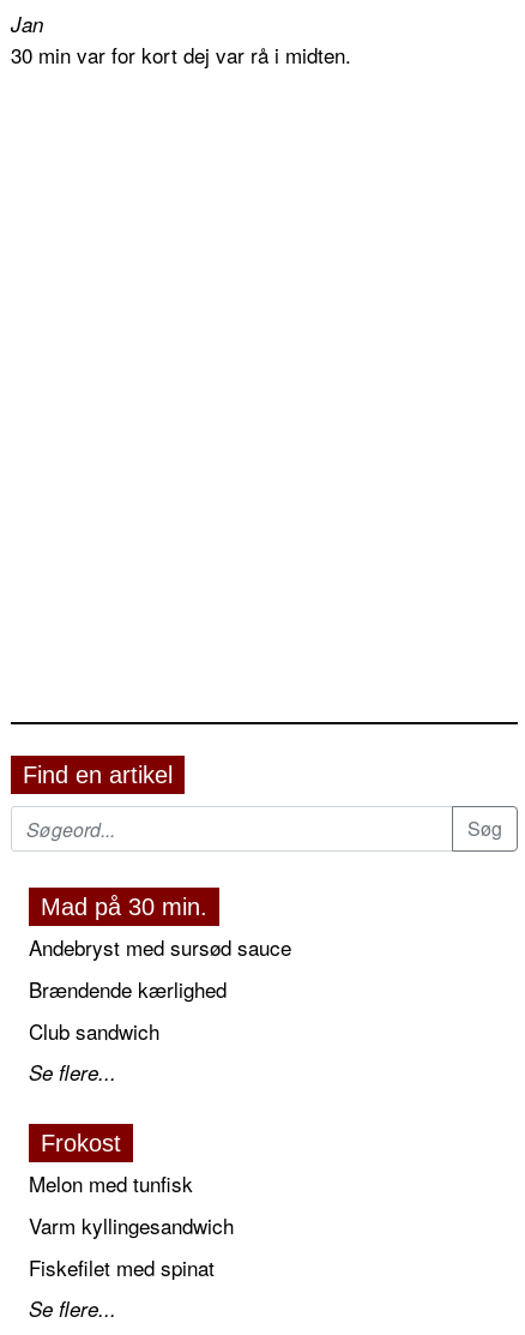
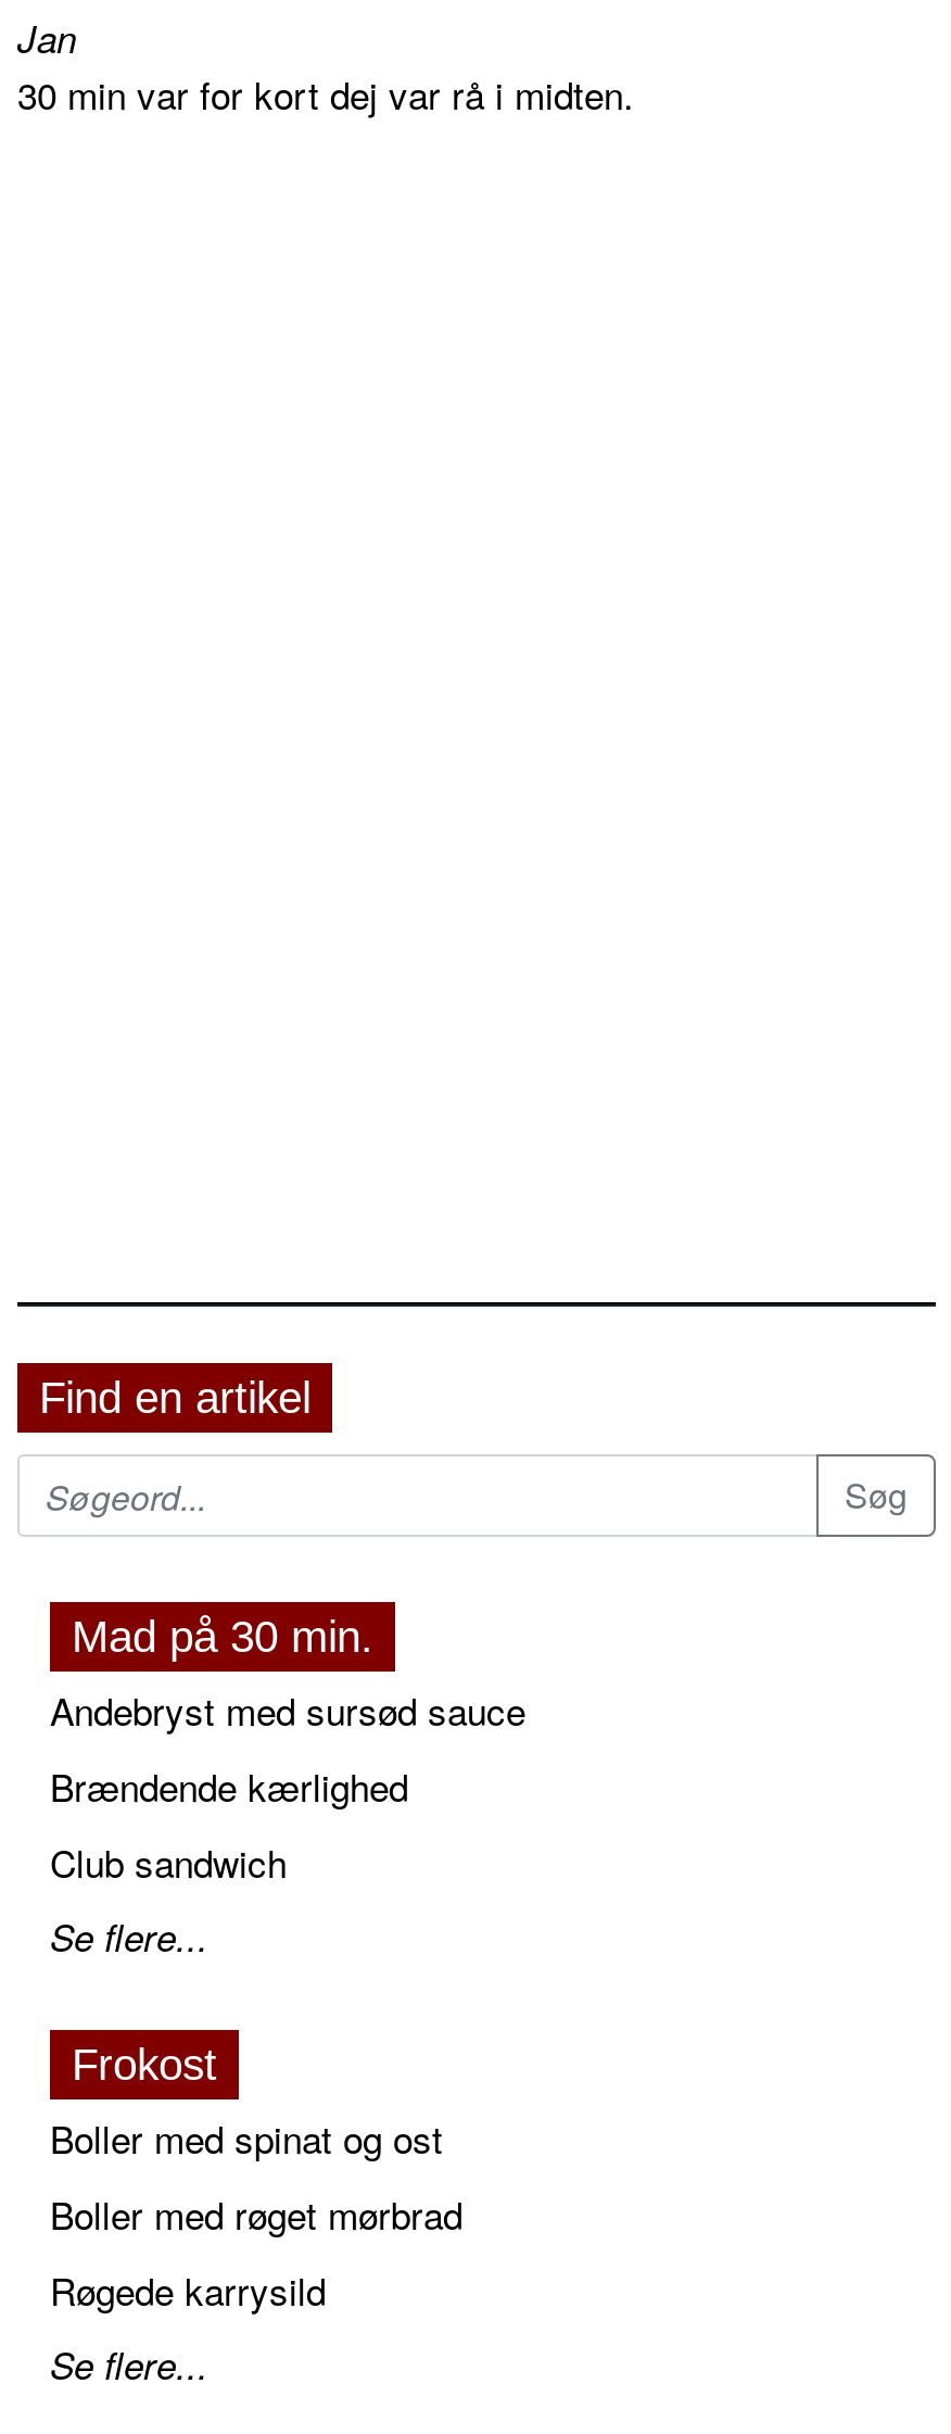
- Melon med tunfisk
- Varm kyllingesandwich
- Fiskefilet med spinat
+ Boller med spinat og ost
+ Boller med røget mørbrad
+ Røgede karrysild
